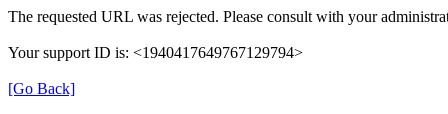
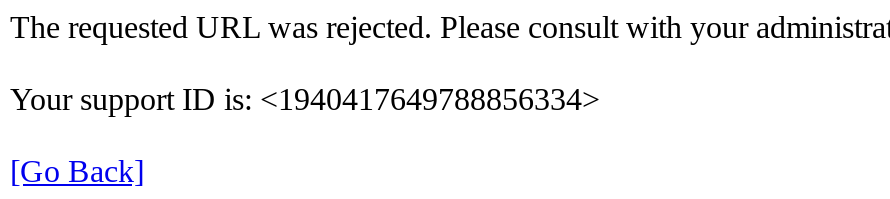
- Your support ID is: <1940417649767129794>
+ Your support ID is: <1940417649788856334>
